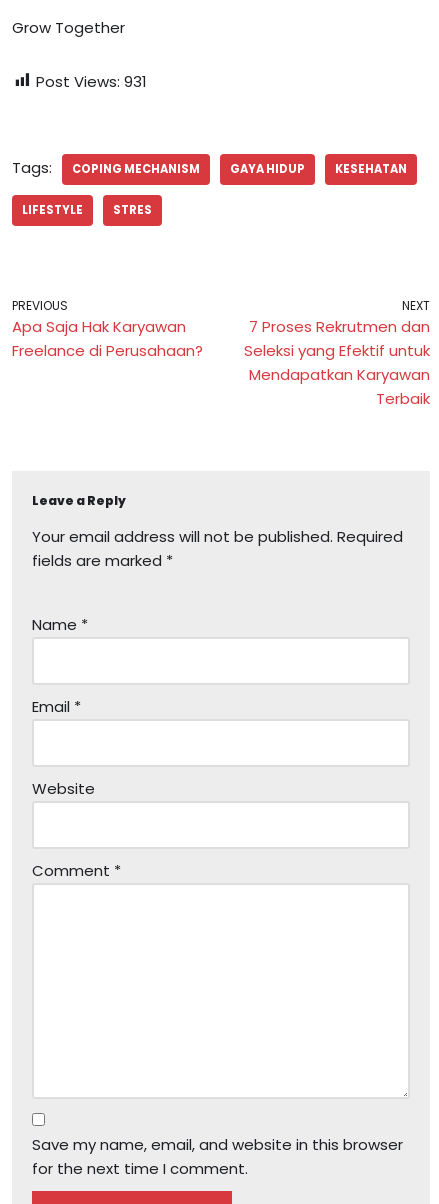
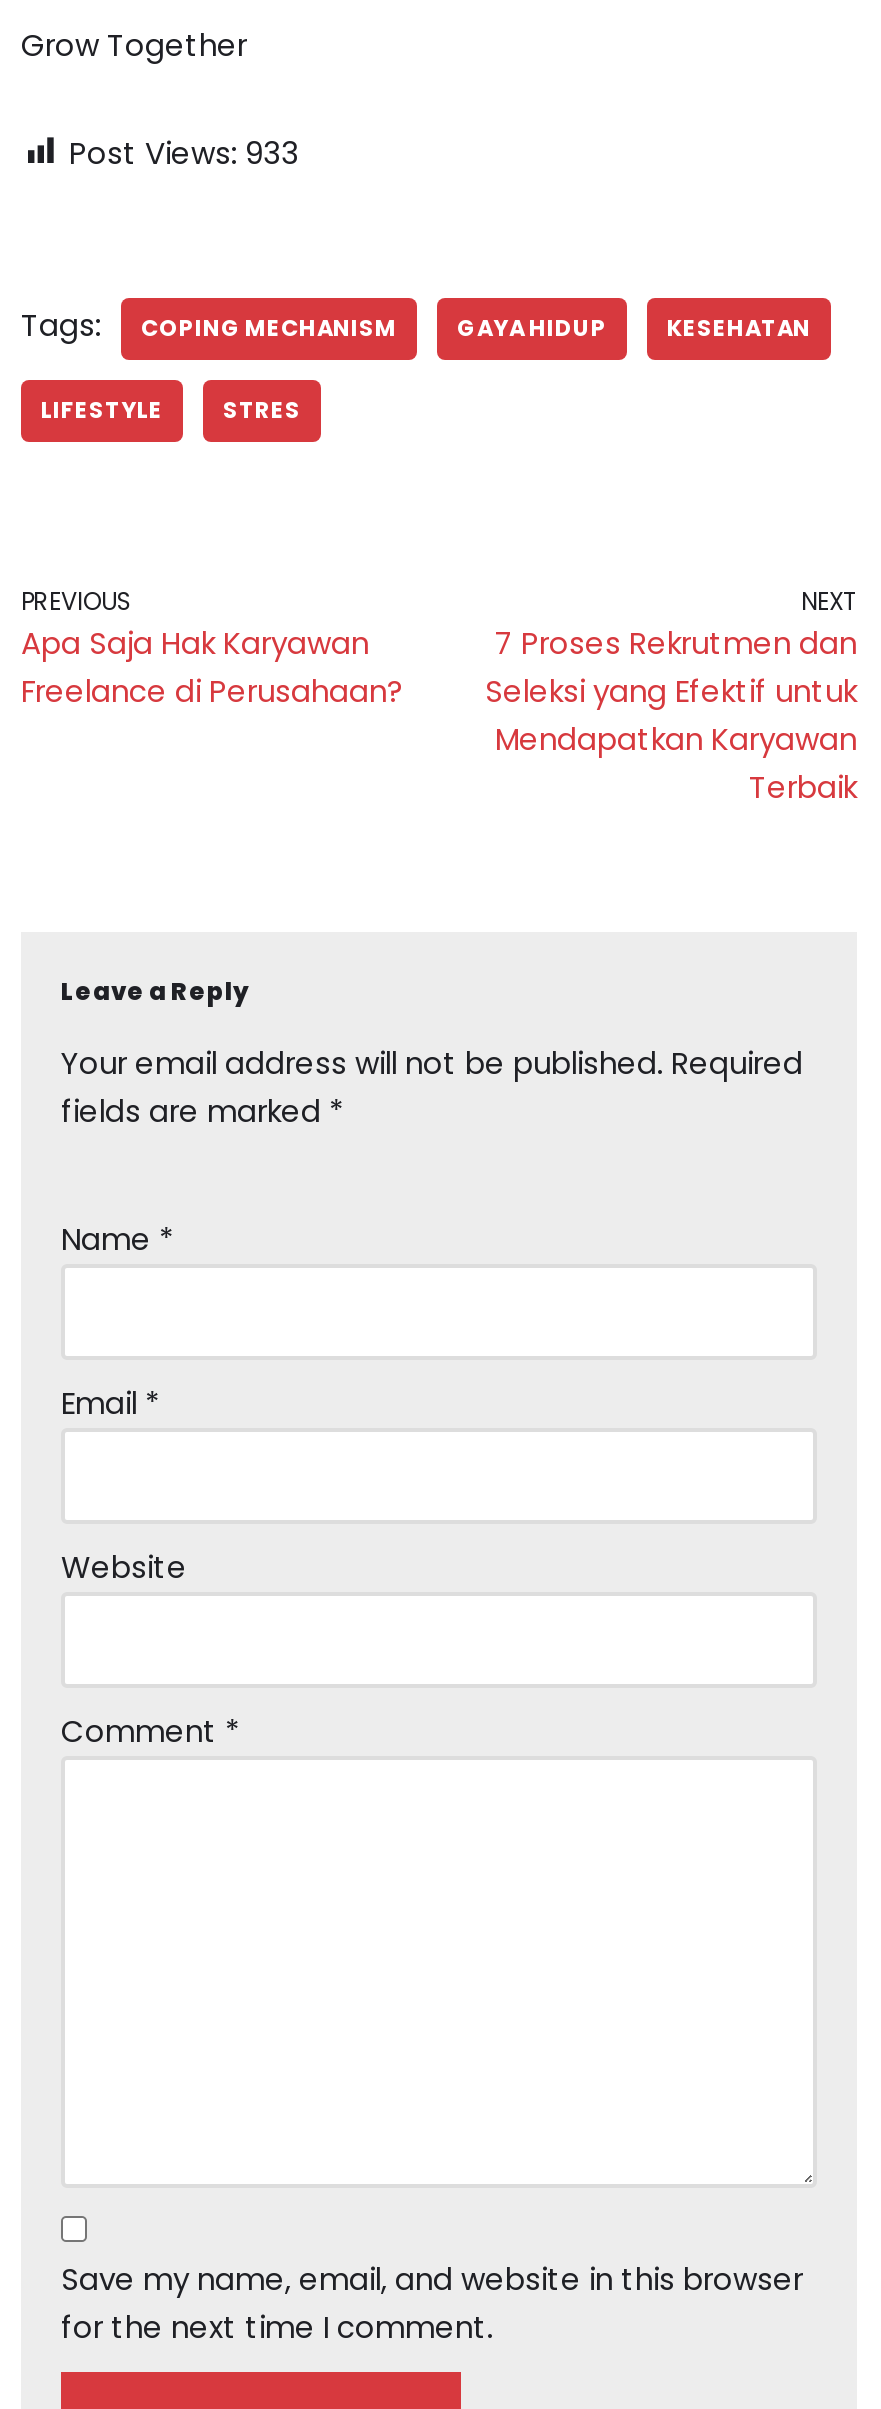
- Post Views: 931
+ Post Views: 933
